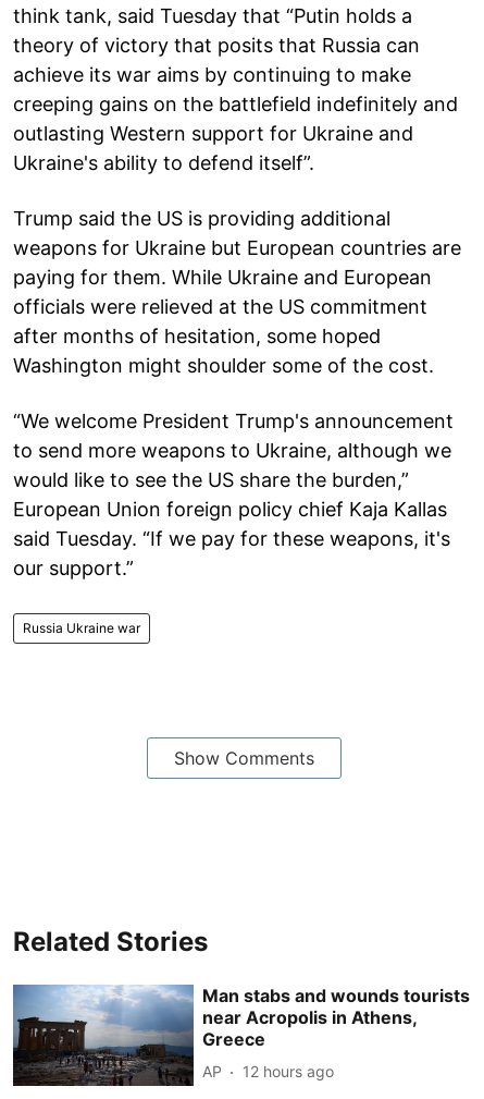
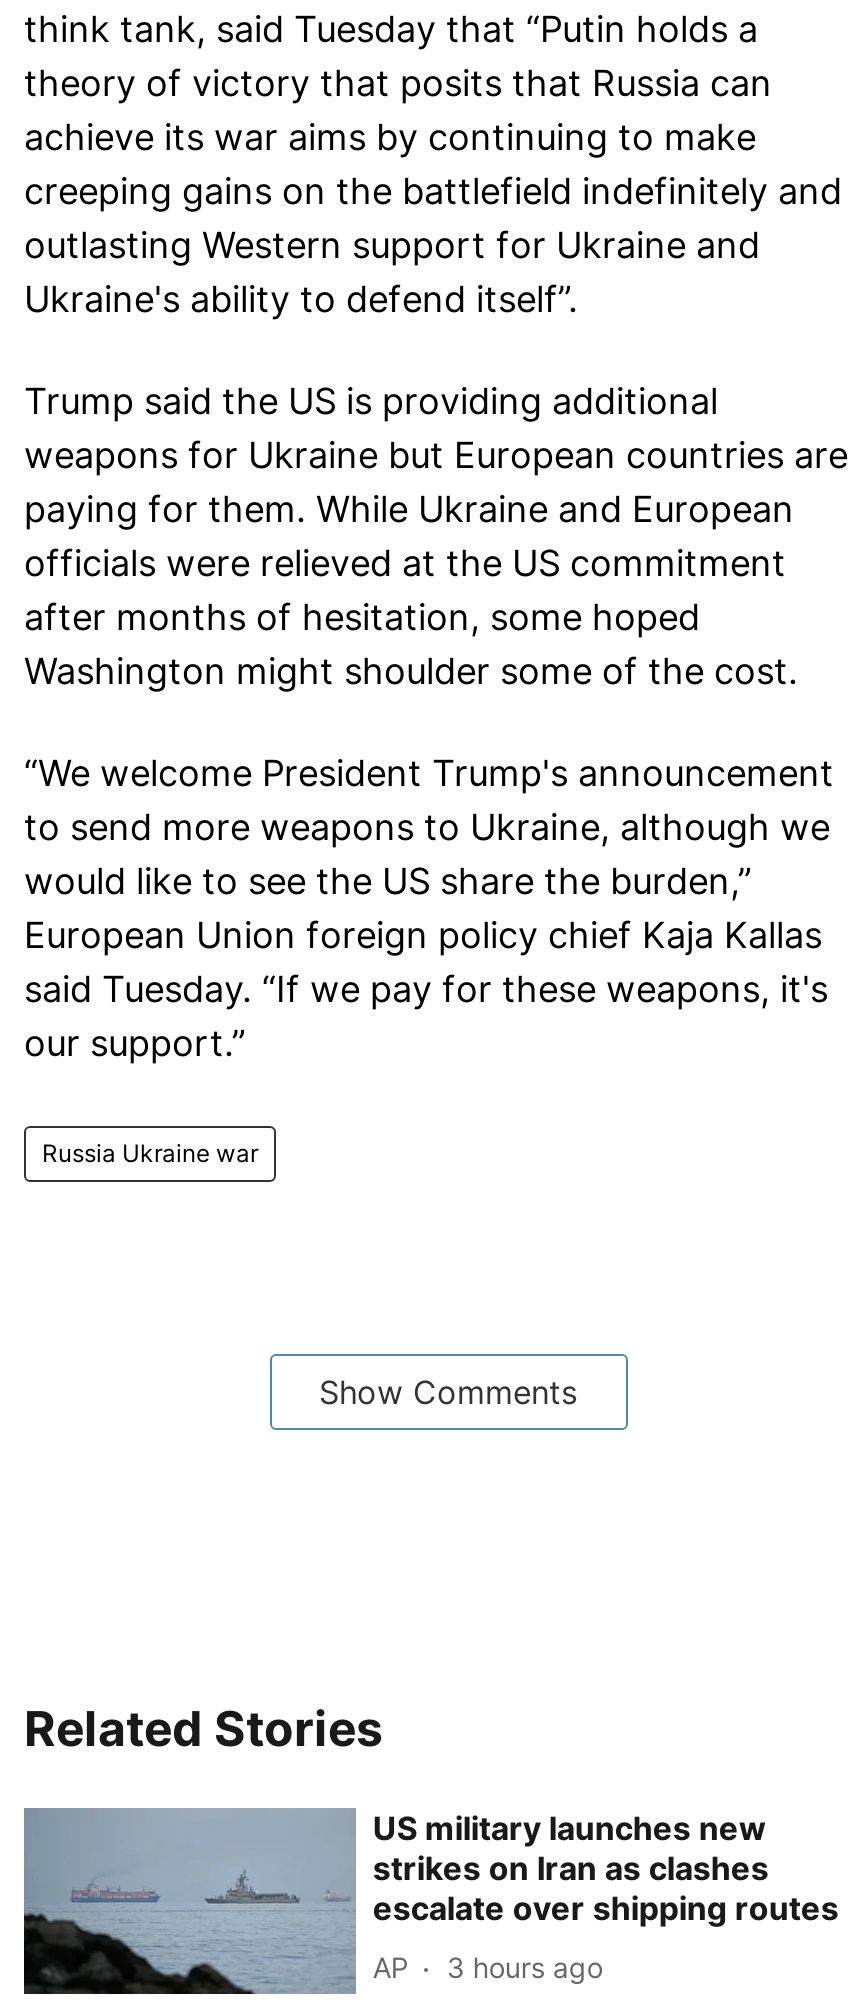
- [image]
- Man stabs and wounds tourists
- near Acropolis in Athens,
- Greece
+ [image]
+ US military launches new
+ strikes on Iran as clashes
+ escalate over shipping routes

- AP 12 hours ago
+ AP 3 hours ago
